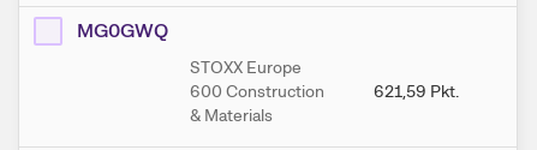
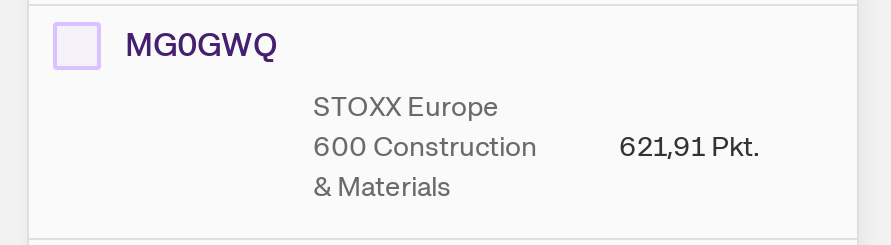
- 621,59 Pkt.
+ 621,91 Pkt.
